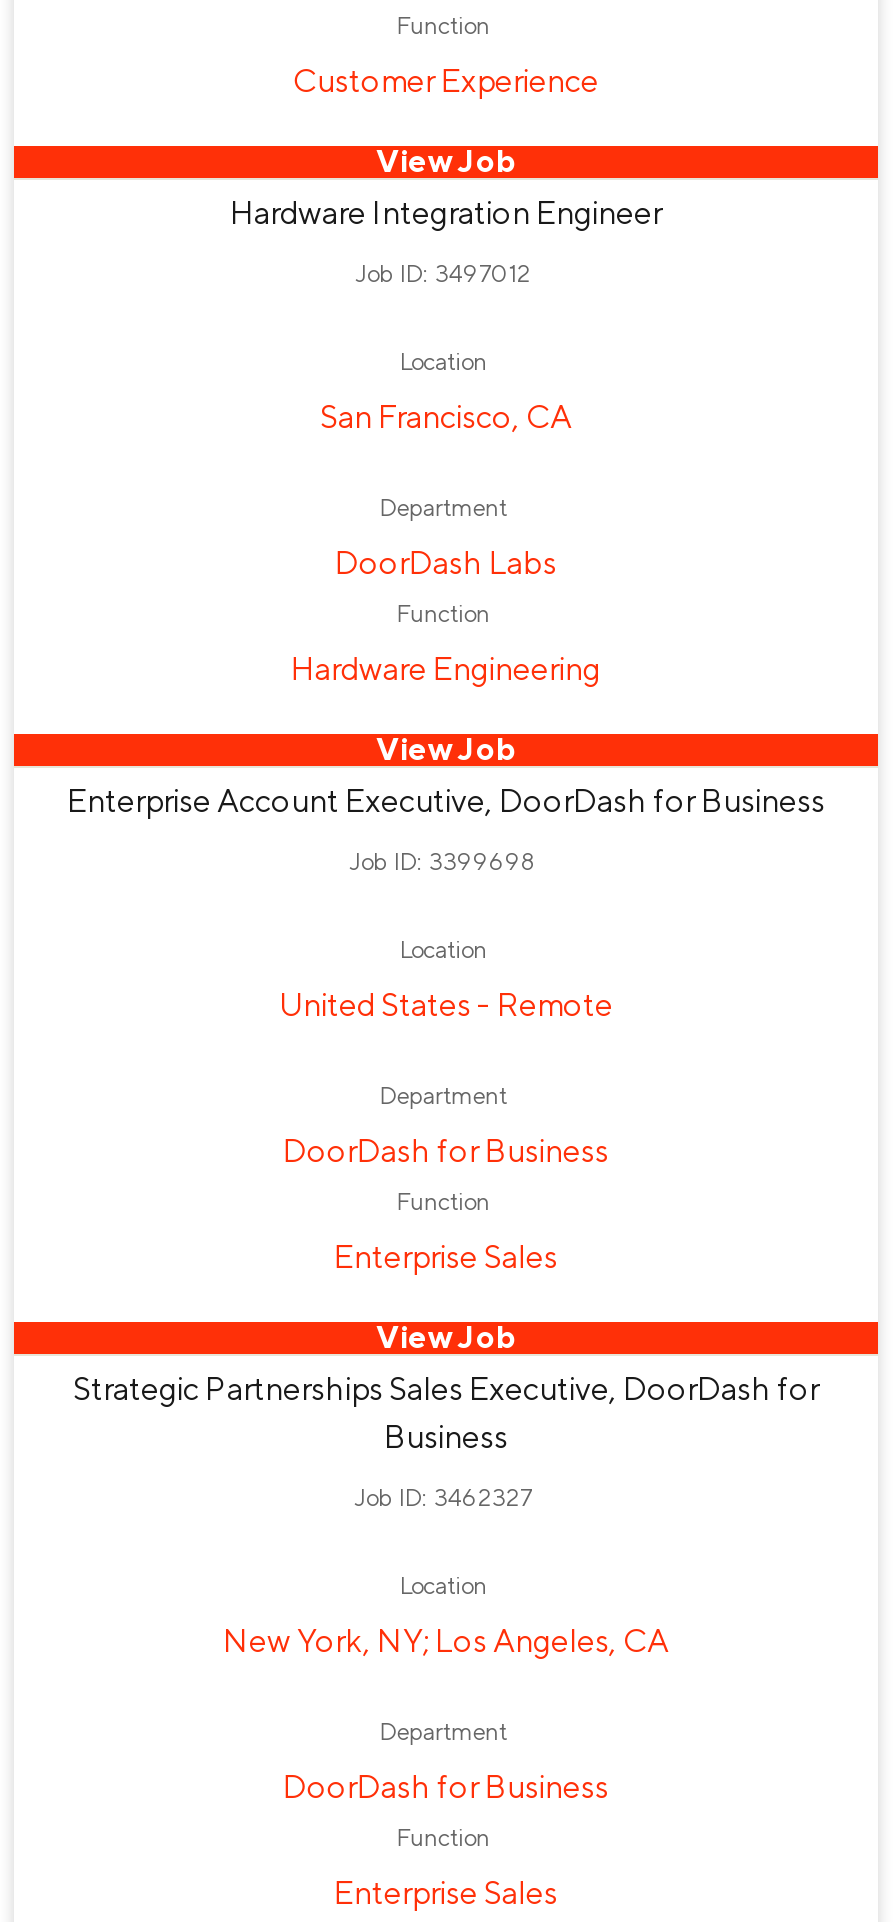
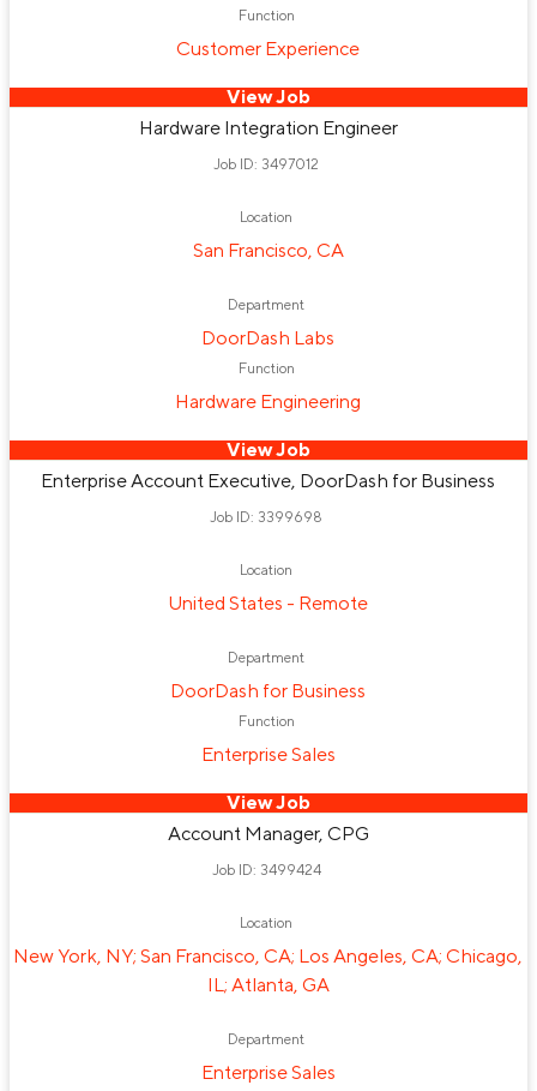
- Strategic Partnerships Sales Executive, DoorDash for
- Business
+ Account Manager, CPG

- Job ID: 3462327
+ Job ID: 3499424

- New York, NY; Los Angeles, CA
+ New York, NY; San Francisco, CA; Los Angeles, CA; Chicago,
+ IL; Atlanta, GA

- DoorDash for Business
- Function
